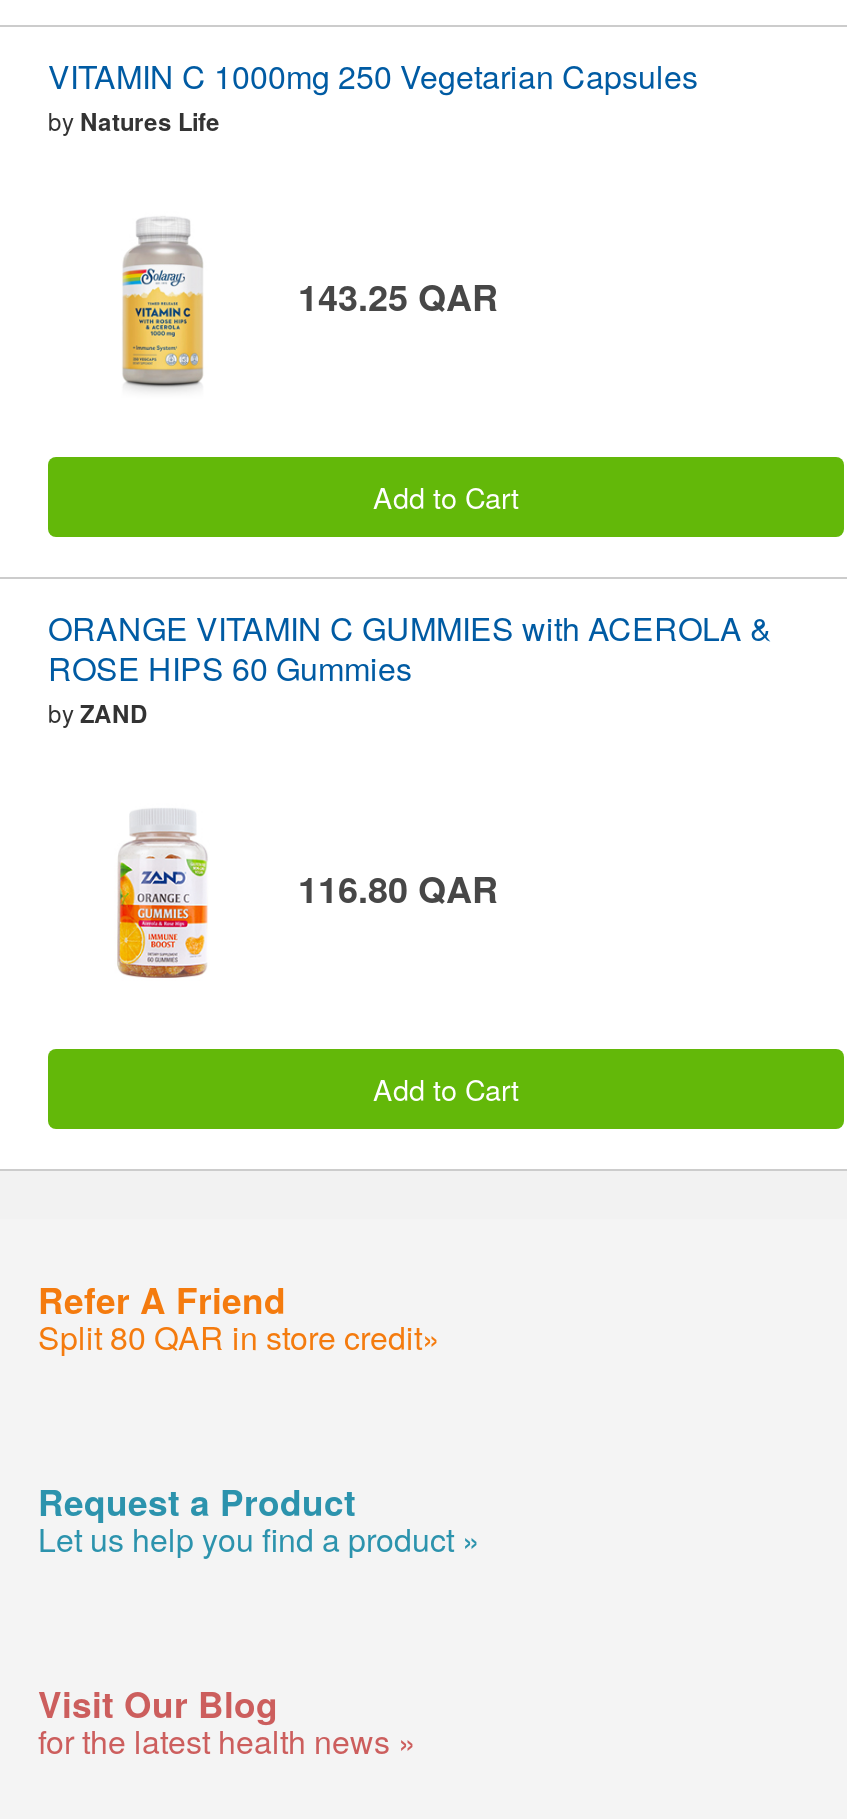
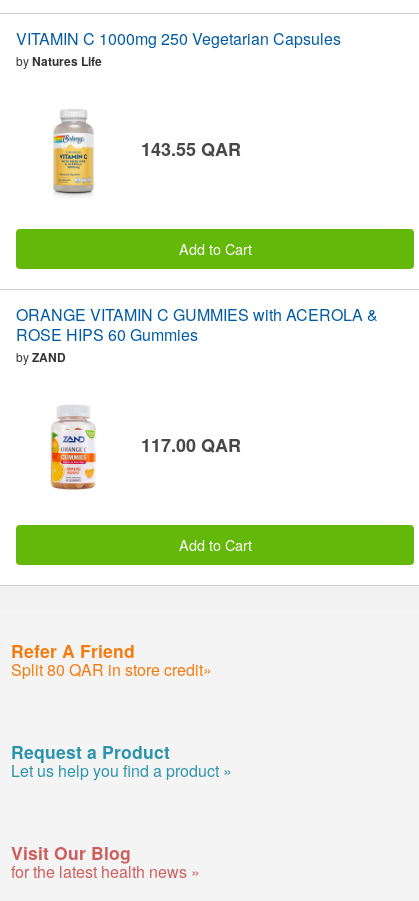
- 143.25 QAR
+ 143.55 QAR

- 116.80 QAR
+ 117.00 QAR
